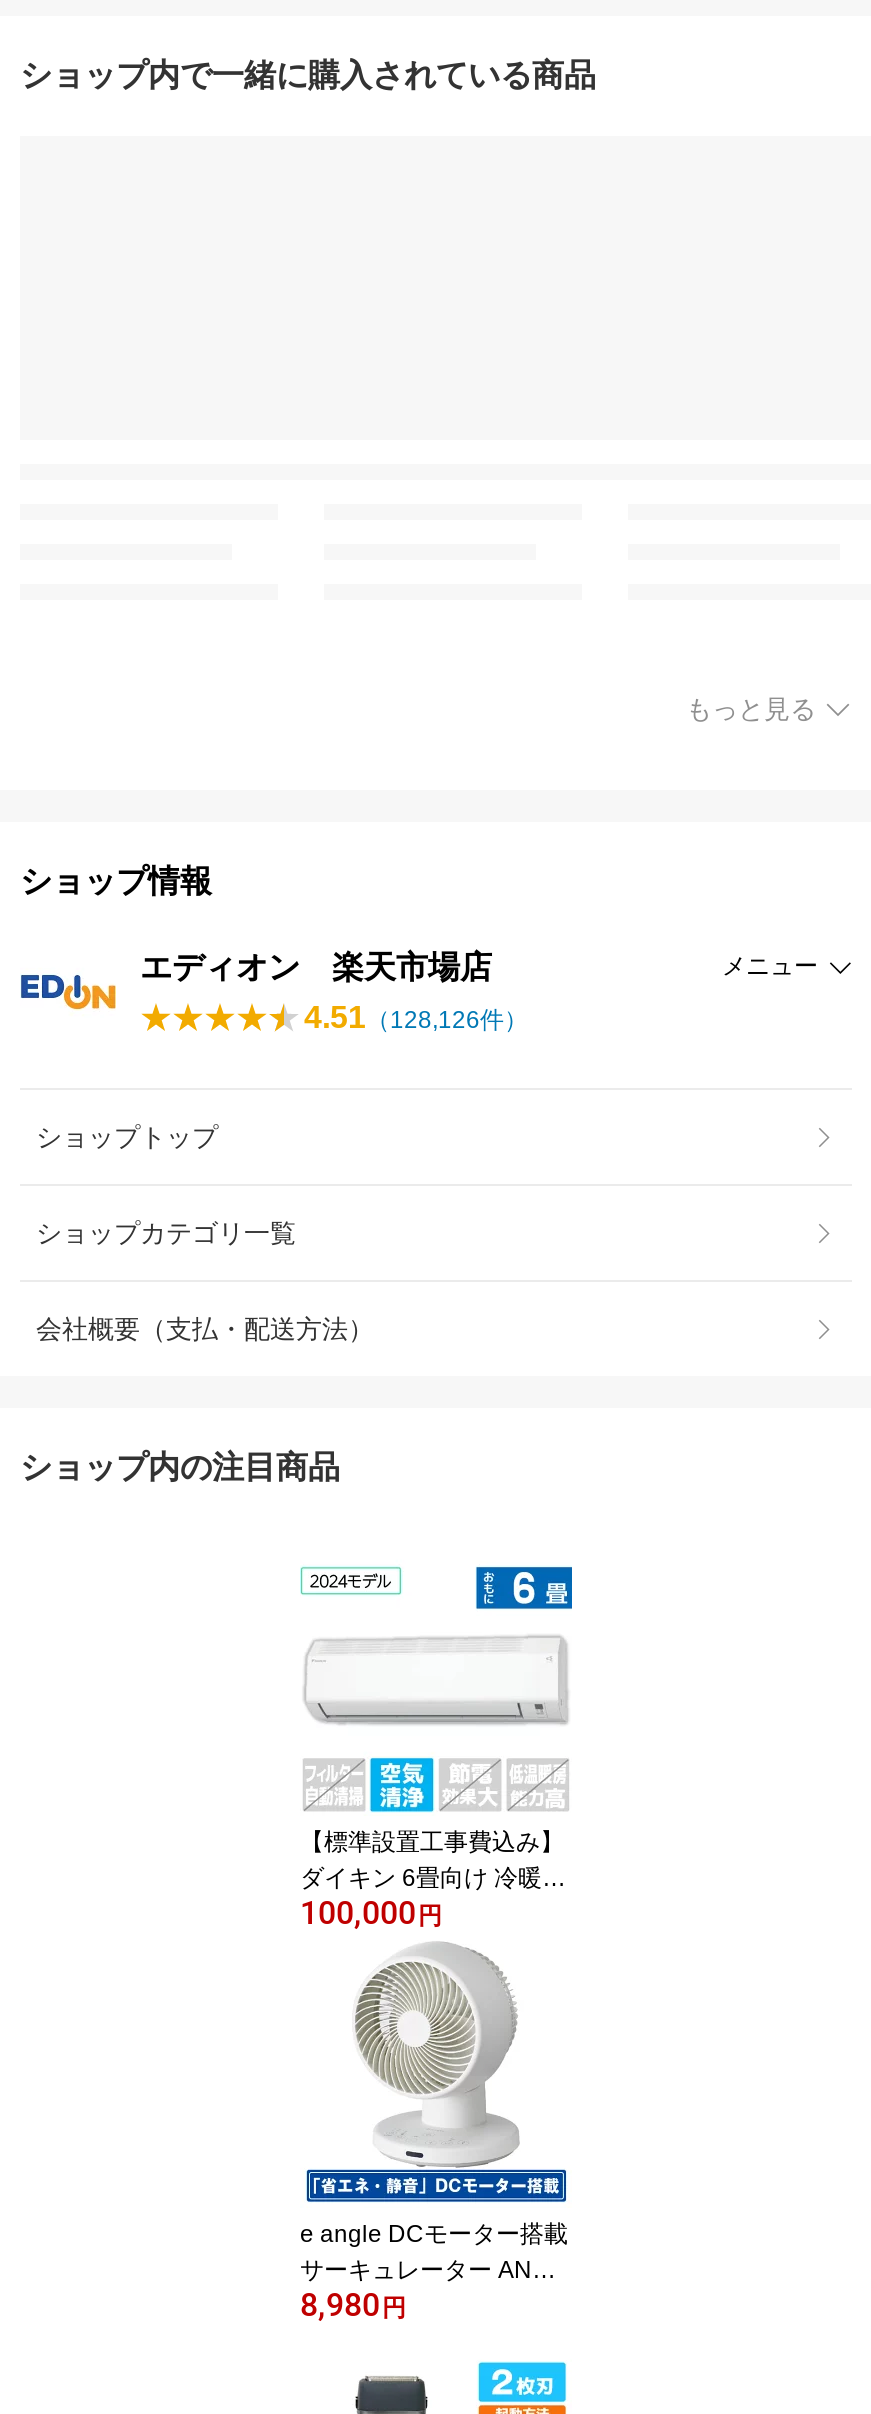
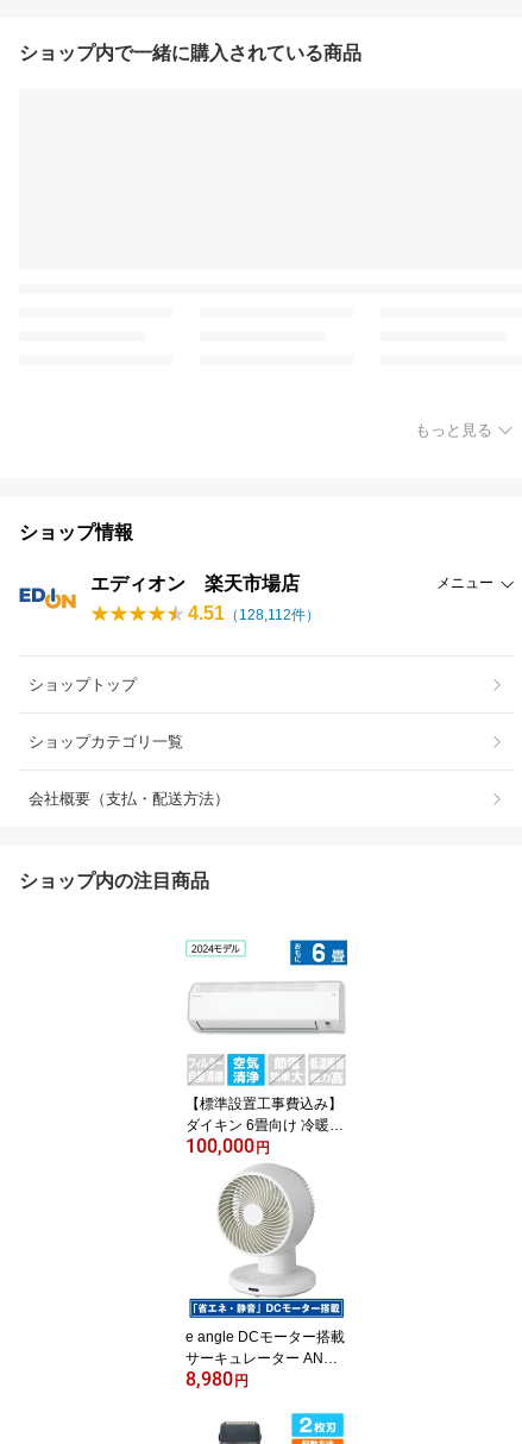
- 4.51（128,126件）
+ 4.51（128,112件）
